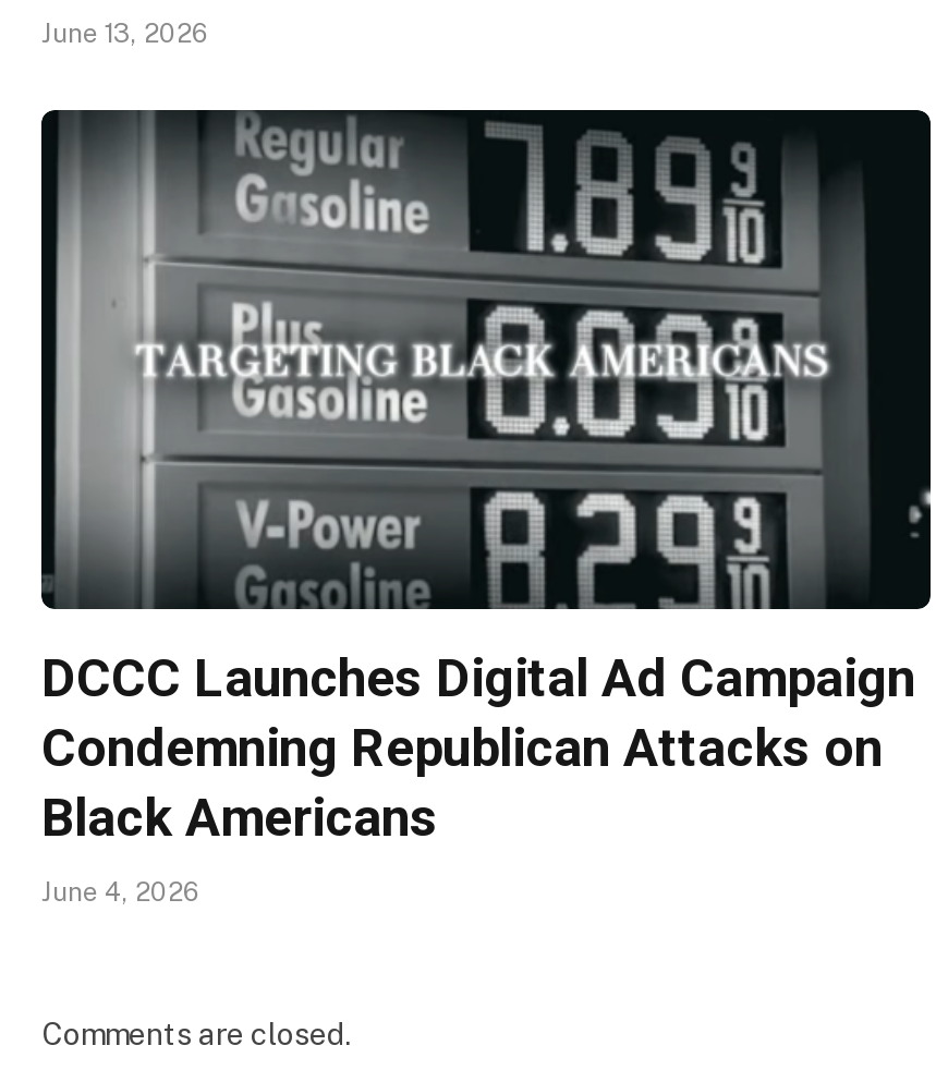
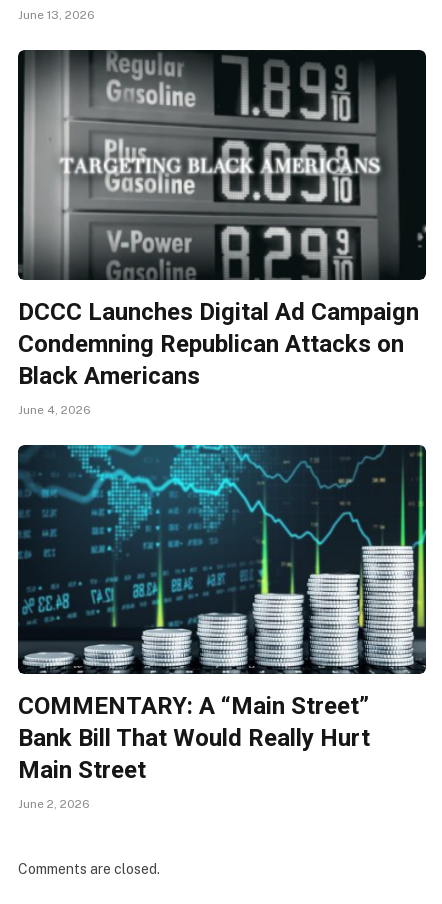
+ [image]
+ COMMENTARY: A “Main Street”
+ Bank Bill That Would Really Hurt
+ Main Street
+ June 2, 2026
